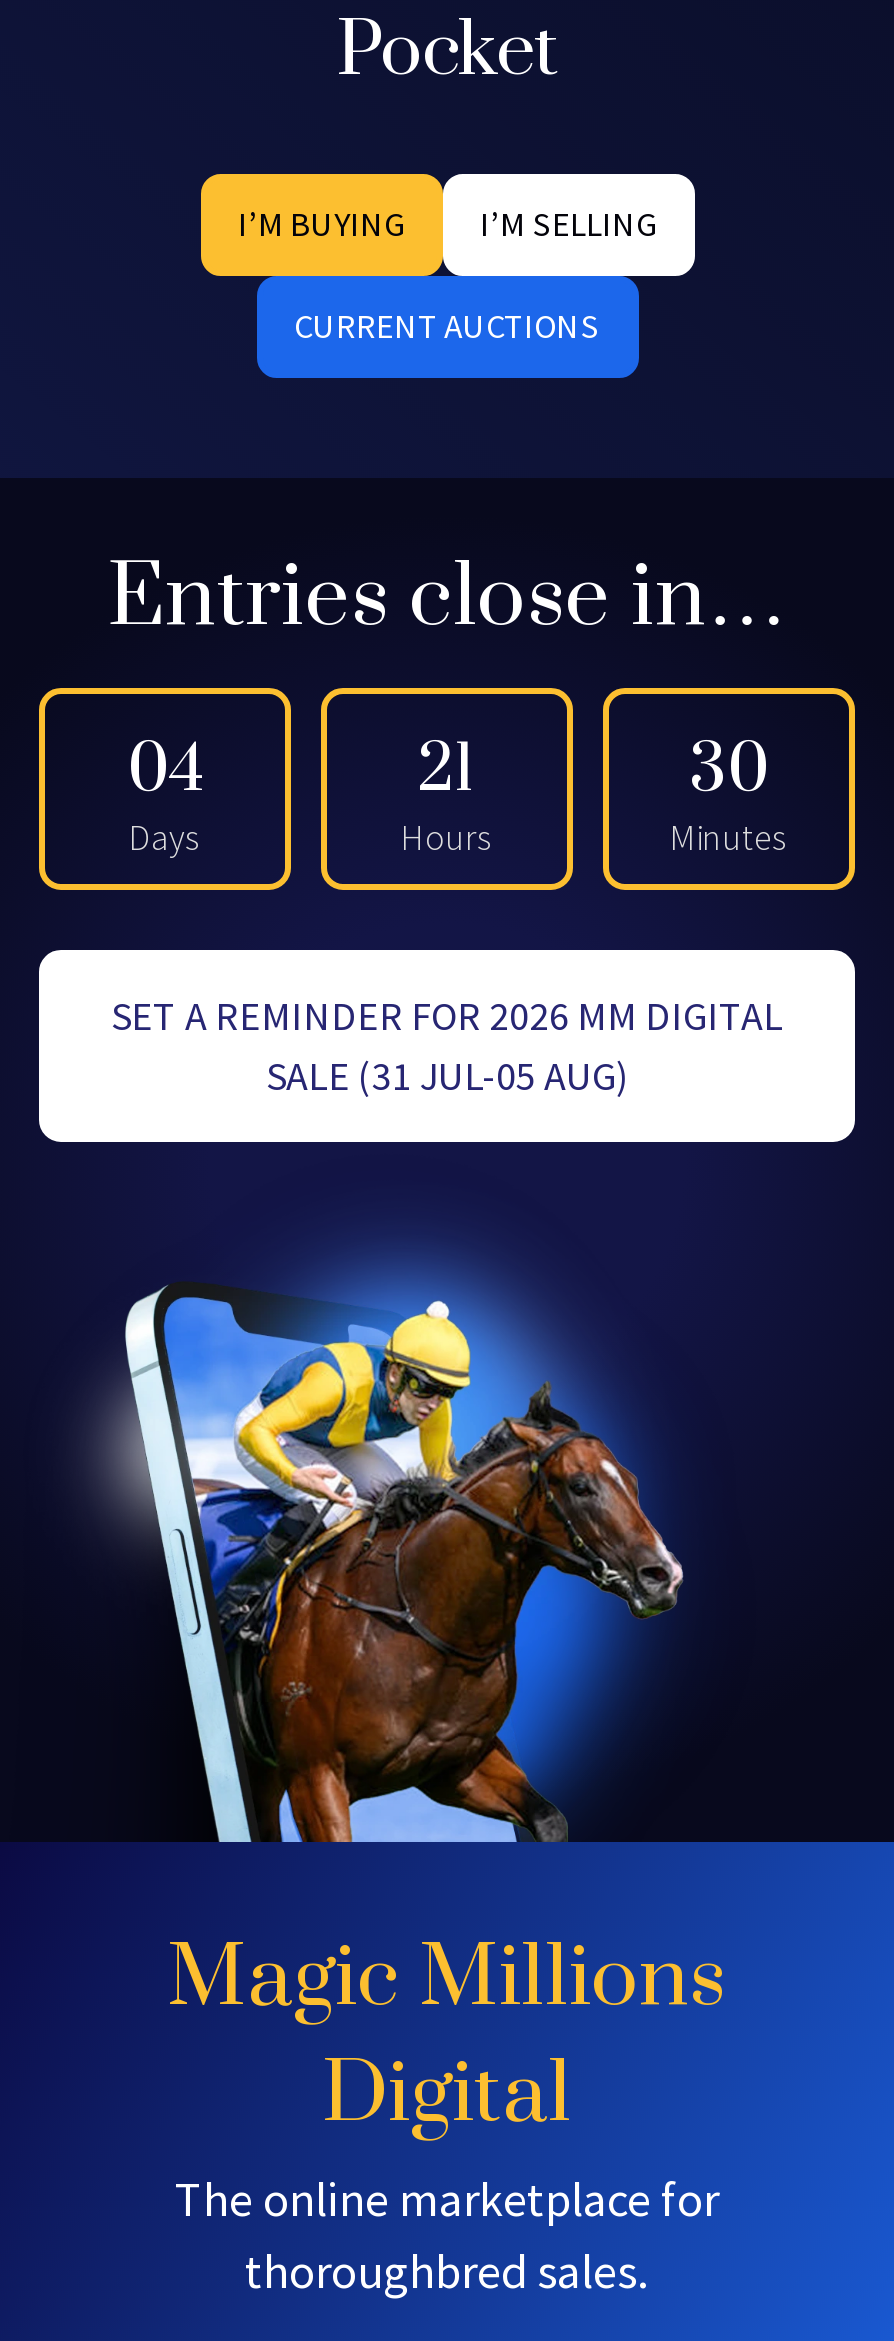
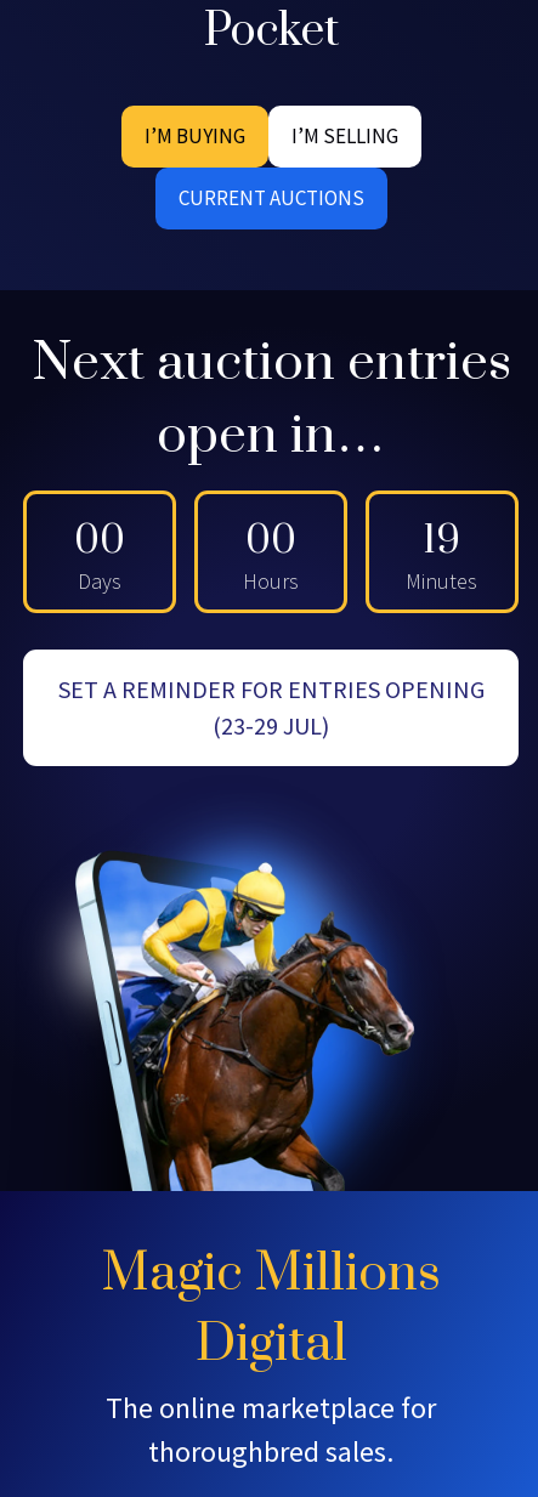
- Entries close in…
+ Next auction entries
+ open in…

- 04
+ 00

- 21
+ 00

- 30
+ 19

- SET A REMINDER FOR 2026 MM DIGITAL
- SALE (31 JUL-05 AUG)
+ SET A REMINDER FOR ENTRIES OPENING
+ (23-29 JUL)
